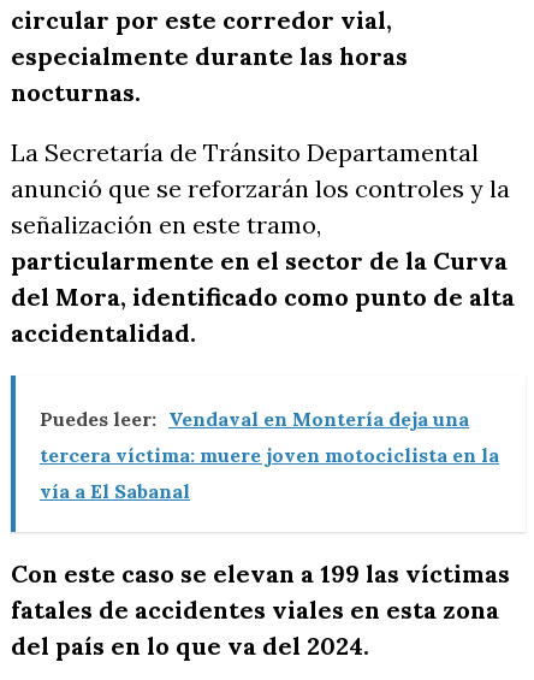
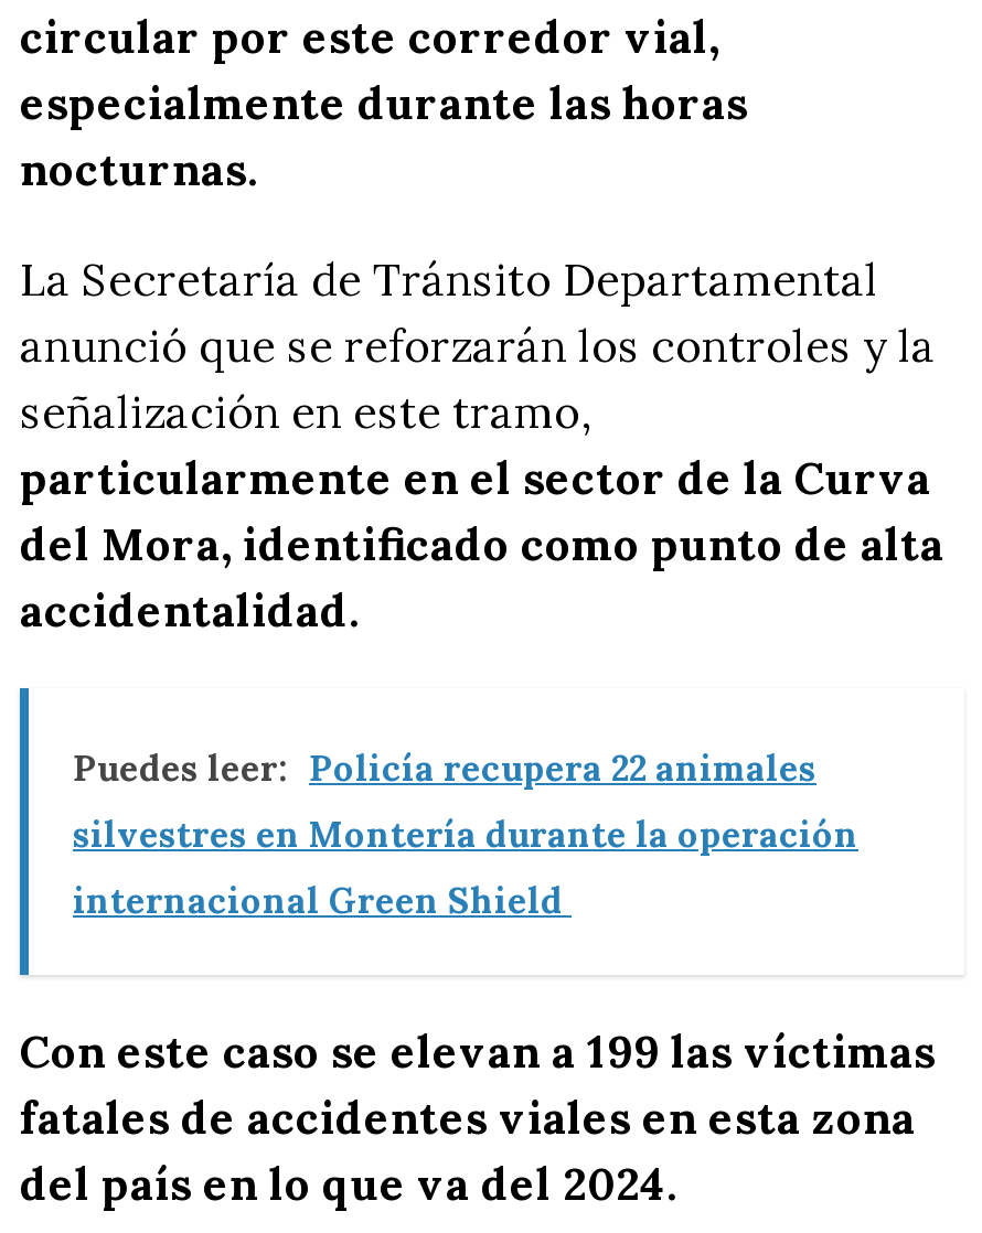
- Puedes leer: Vendaval en Montería deja una
+ Puedes leer: Policía recupera 22 animales

- tercera víctima: muere joven motociclista en la
+ silvestres en Montería durante la operación

- vía a El Sabanal
+ internacional Green Shield
